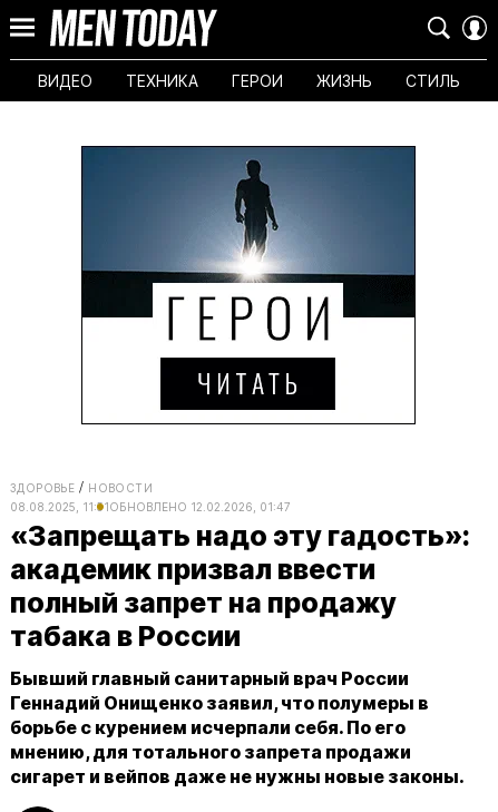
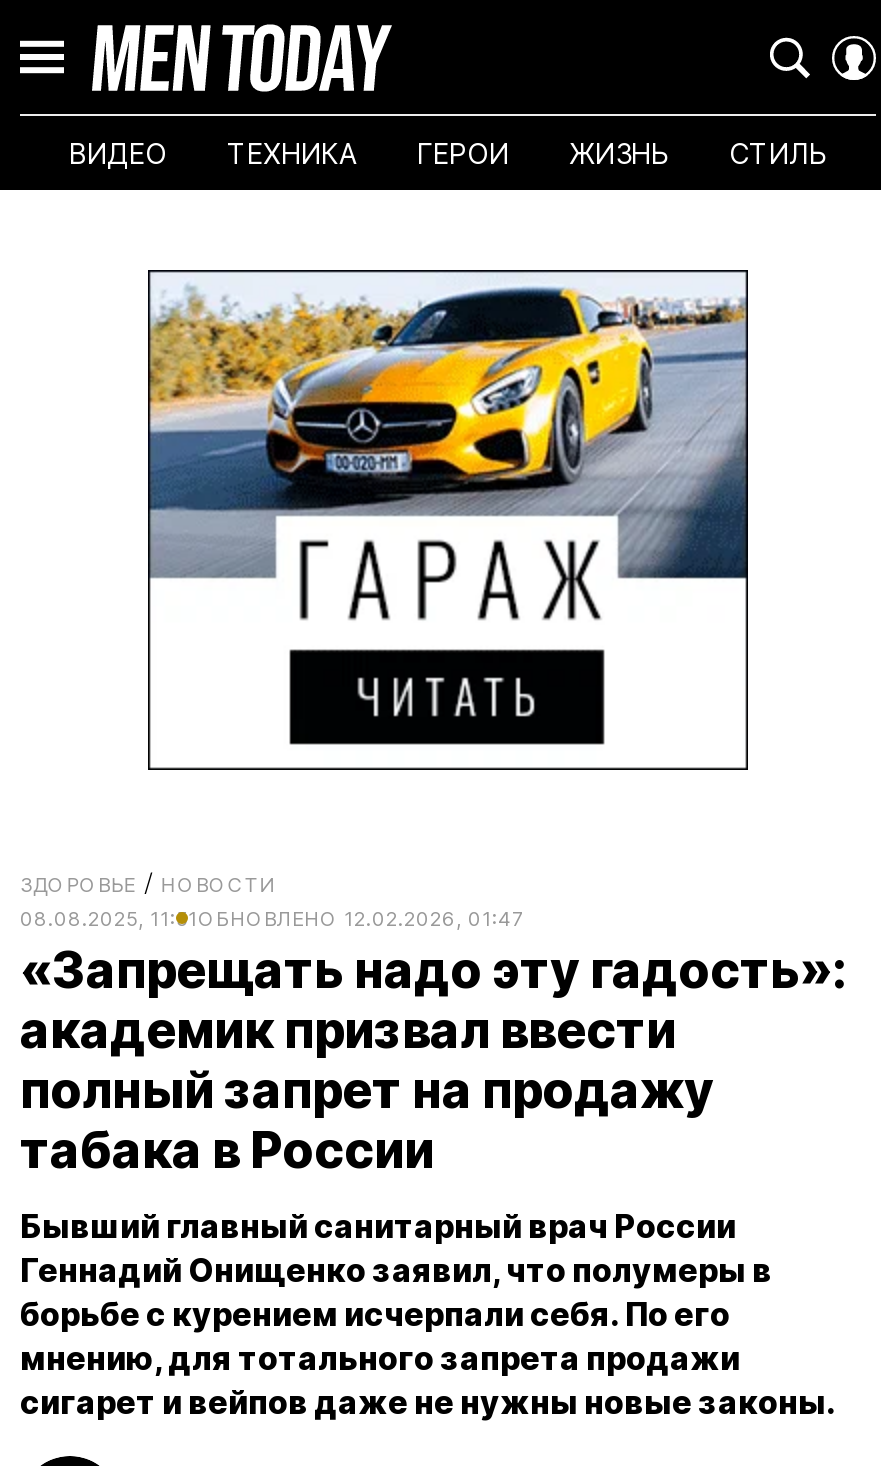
- [image]
+ [image]
